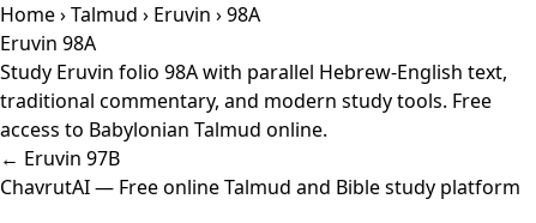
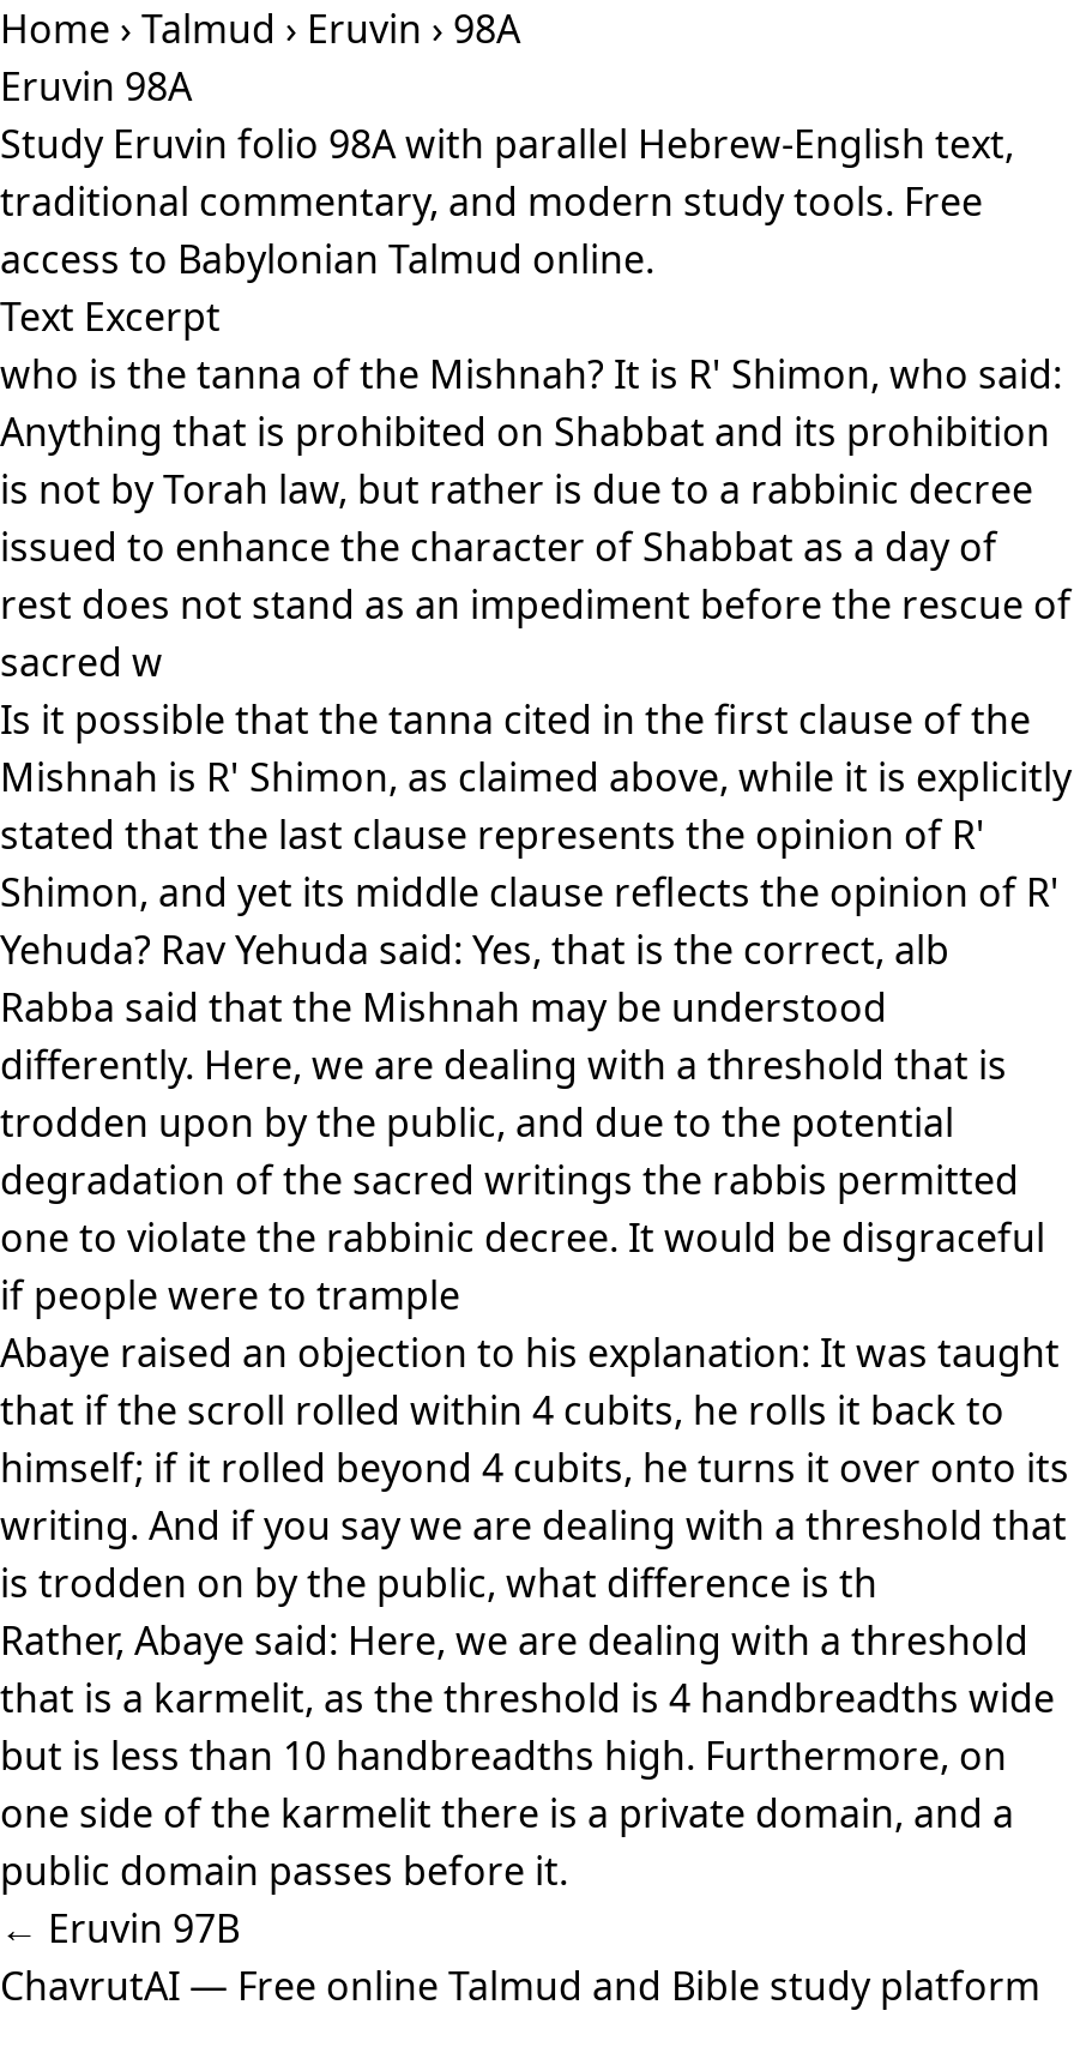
+ Text Excerpt
+ who is the tanna of the Mishnah? It is R' Shimon, who said:
+ Anything that is prohibited on Shabbat and its prohibition
+ is not by Torah law, but rather is due to a rabbinic decree
+ issued to enhance the character of Shabbat as a day of
+ rest does not stand as an impediment before the rescue of
+ sacred w
+ Is it possible that the tanna cited in the first clause of the
+ Mishnah is R' Shimon, as claimed above, while it is explicitly
+ stated that the last clause represents the opinion of R'
+ Shimon, and yet its middle clause reflects the opinion of R'
+ Yehuda? Rav Yehuda said: Yes, that is the correct, alb
+ Rabba said that the Mishnah may be understood
+ differently. Here, we are dealing with a threshold that is
+ trodden upon by the public, and due to the potential
+ degradation of the sacred writings the rabbis permitted
+ one to violate the rabbinic decree. It would be disgraceful
+ if people were to trample
+ Abaye raised an objection to his explanation: It was taught
+ that if the scroll rolled within 4 cubits, he rolls it back to
+ himself; if it rolled beyond 4 cubits, he turns it over onto its
+ writing. And if you say we are dealing with a threshold that
+ is trodden on by the public, what difference is th
+ Rather, Abaye said: Here, we are dealing with a threshold
+ that is a karmelit, as the threshold is 4 handbreadths wide
+ but is less than 10 handbreadths high. Furthermore, on
+ one side of the karmelit there is a private domain, and a
+ public domain passes before it.
